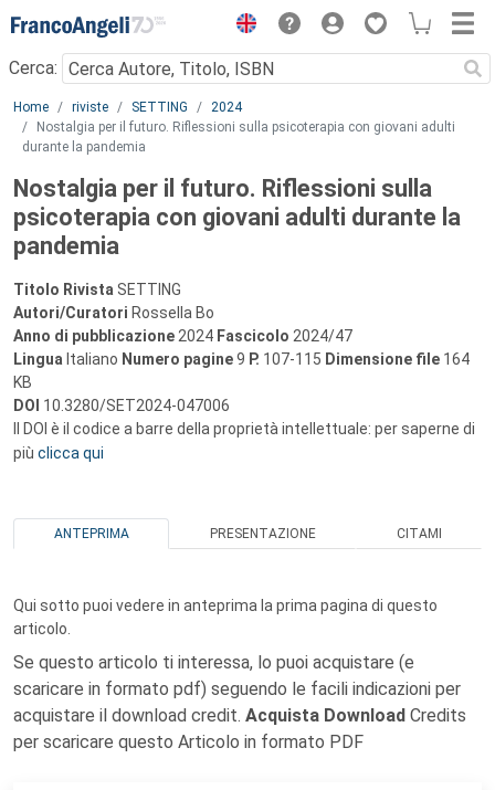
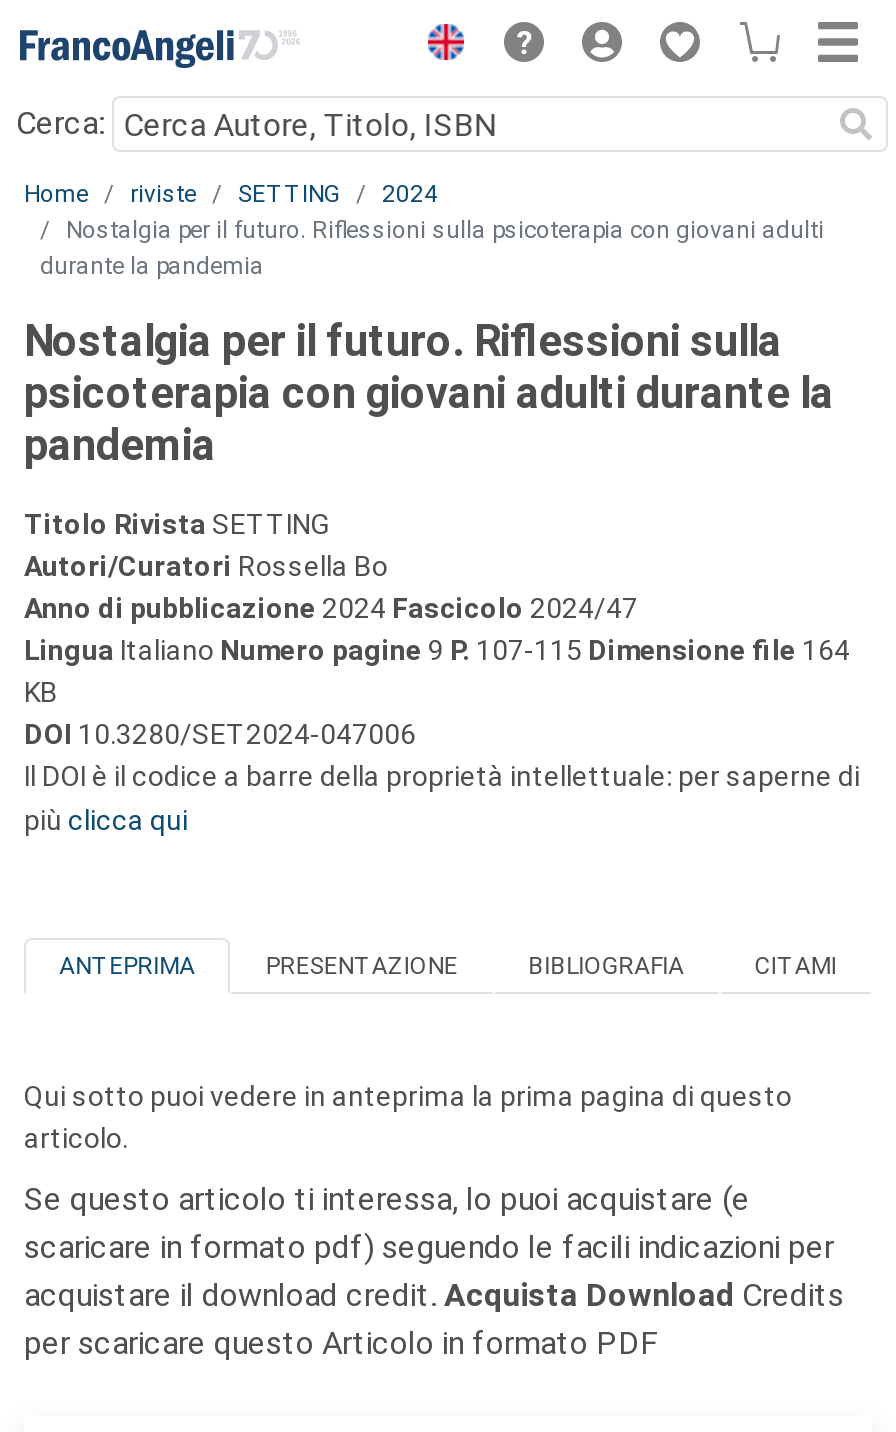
+ BIBLIOGRAFIA
